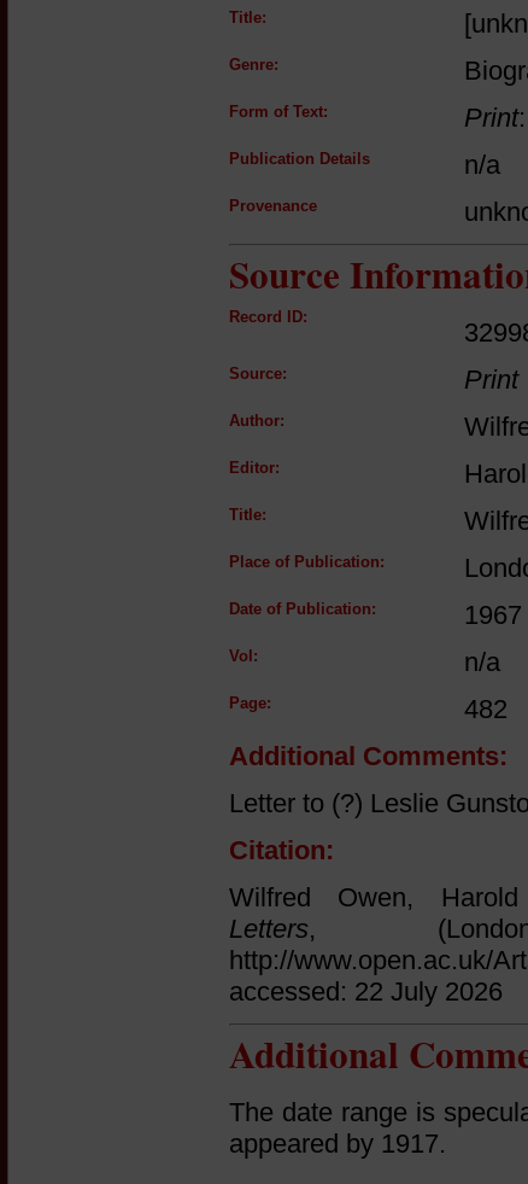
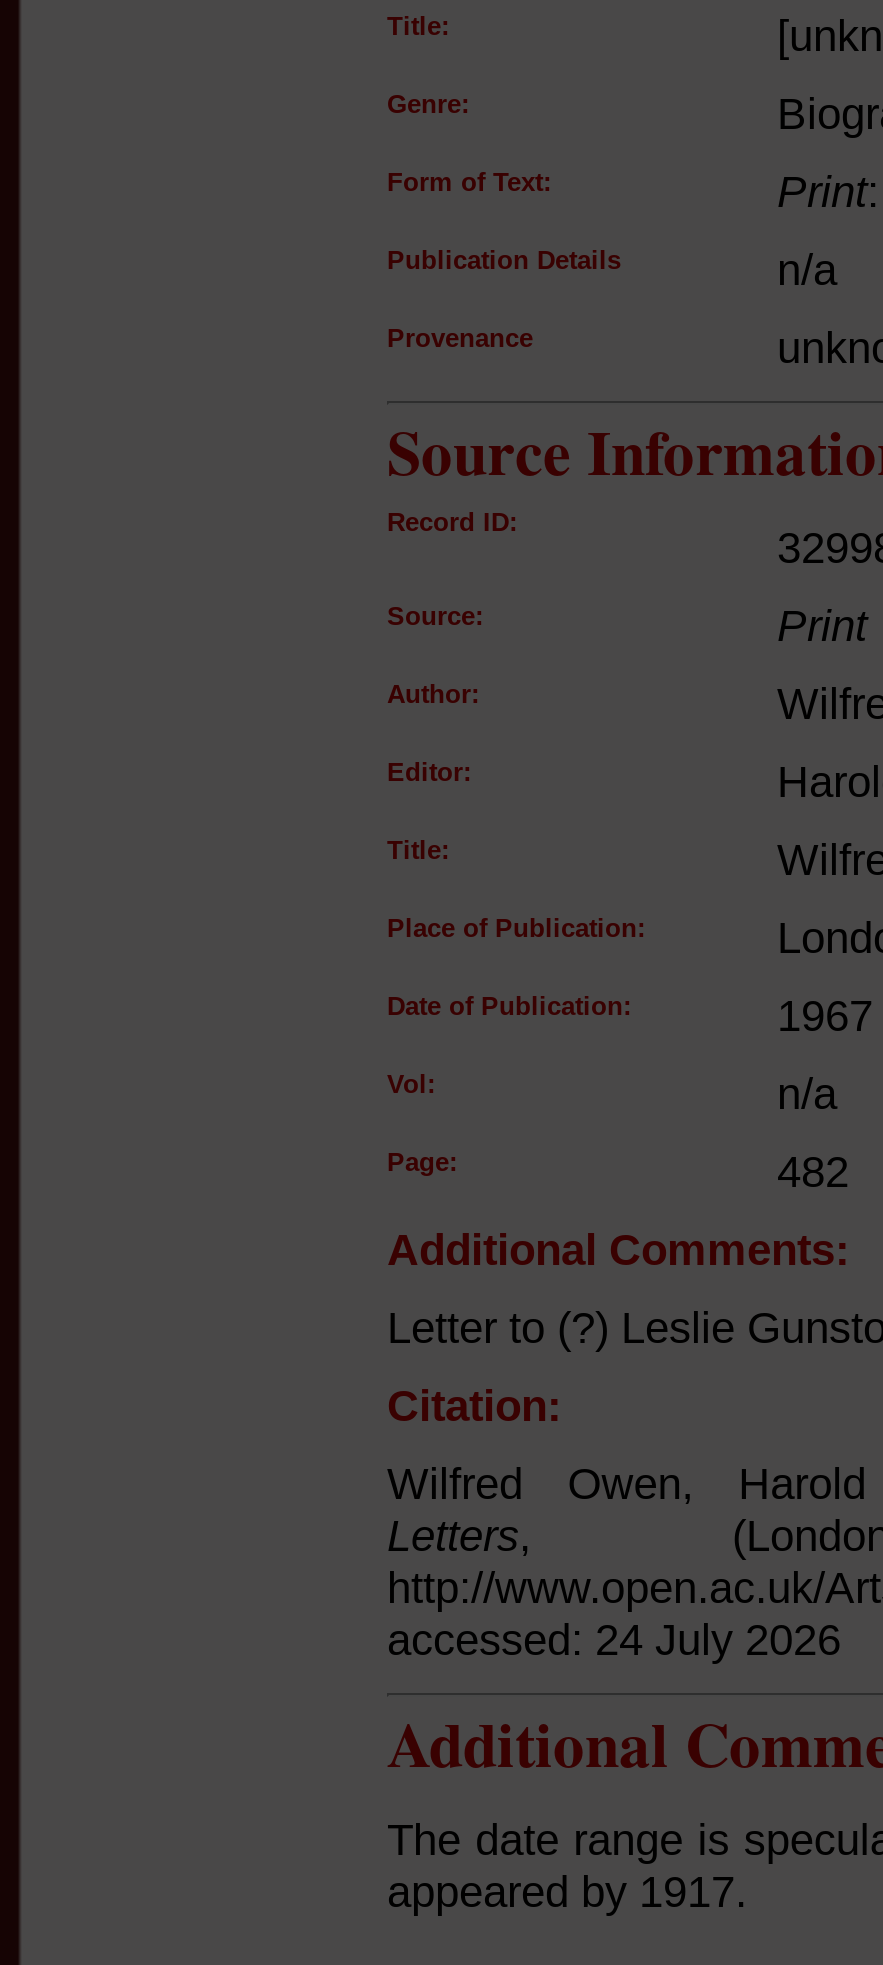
- accessed: 22 July 2026
+ accessed: 24 July 2026
